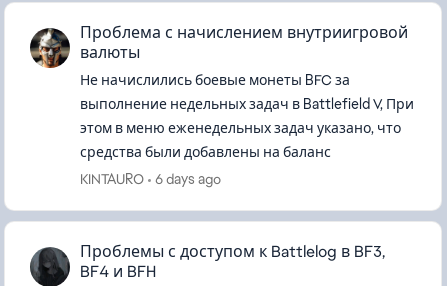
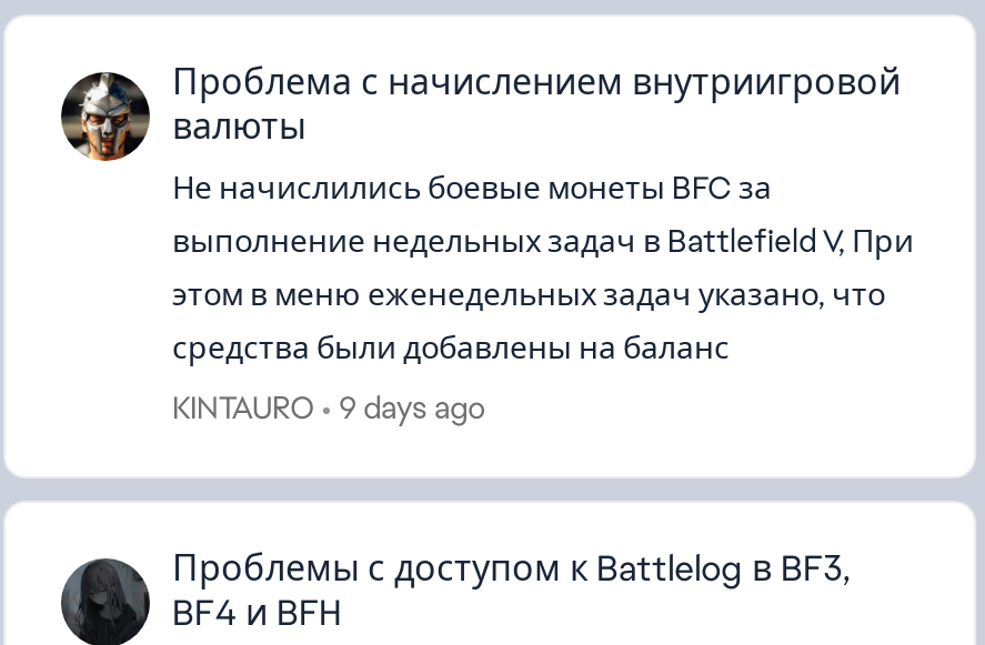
- KINTAURO 6 days ago
+ KINTAURO 9 days ago
